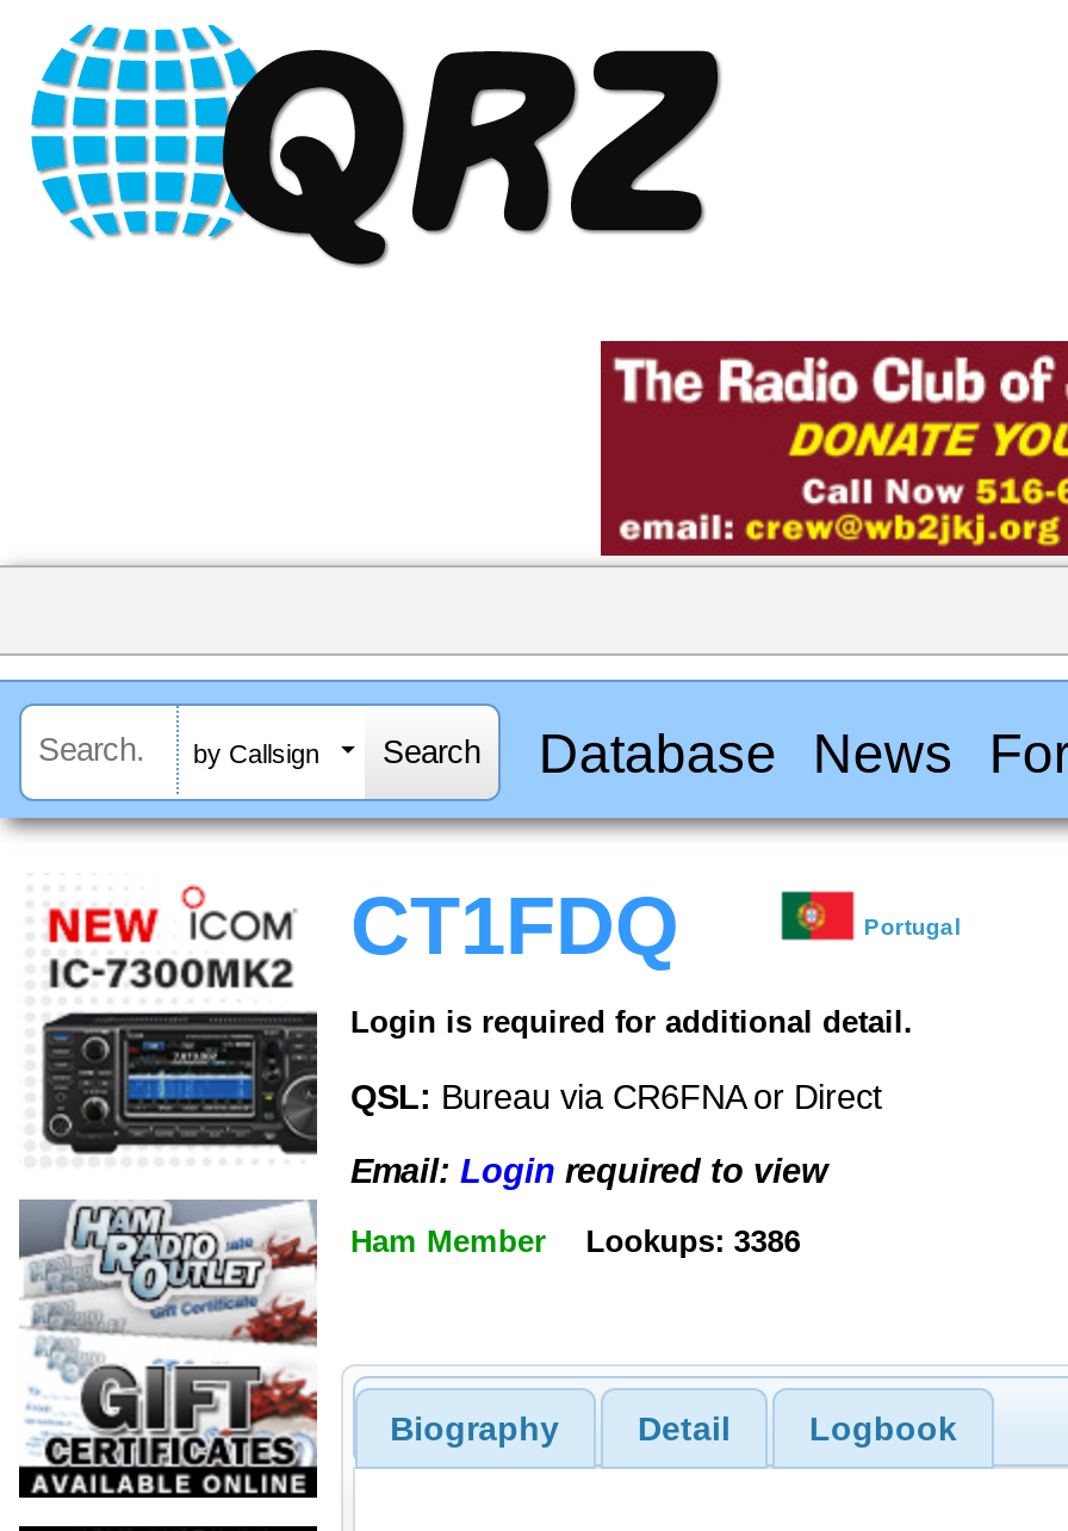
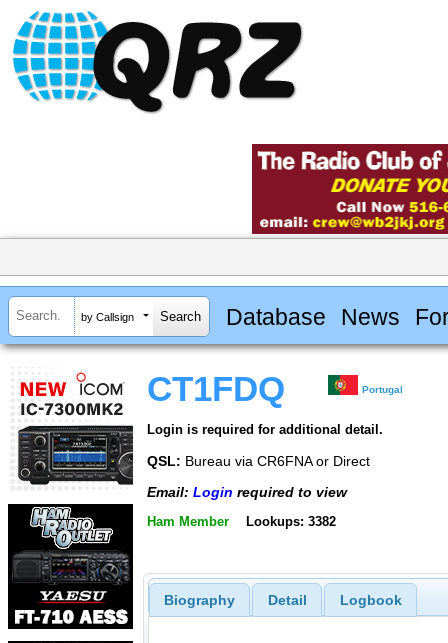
- [image]
- Ham Member Lookups: 3386
+ [image]
+ Ham Member Lookups: 3382
